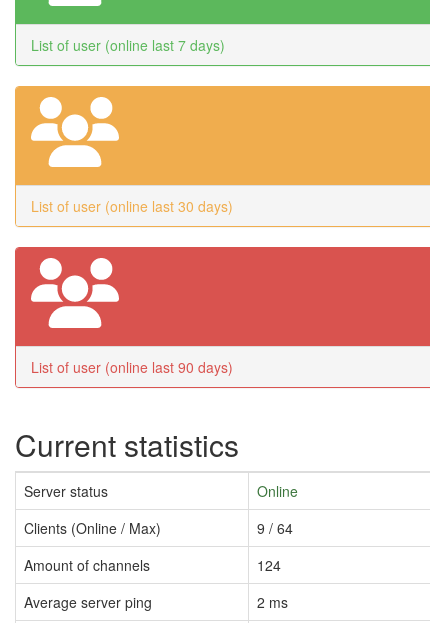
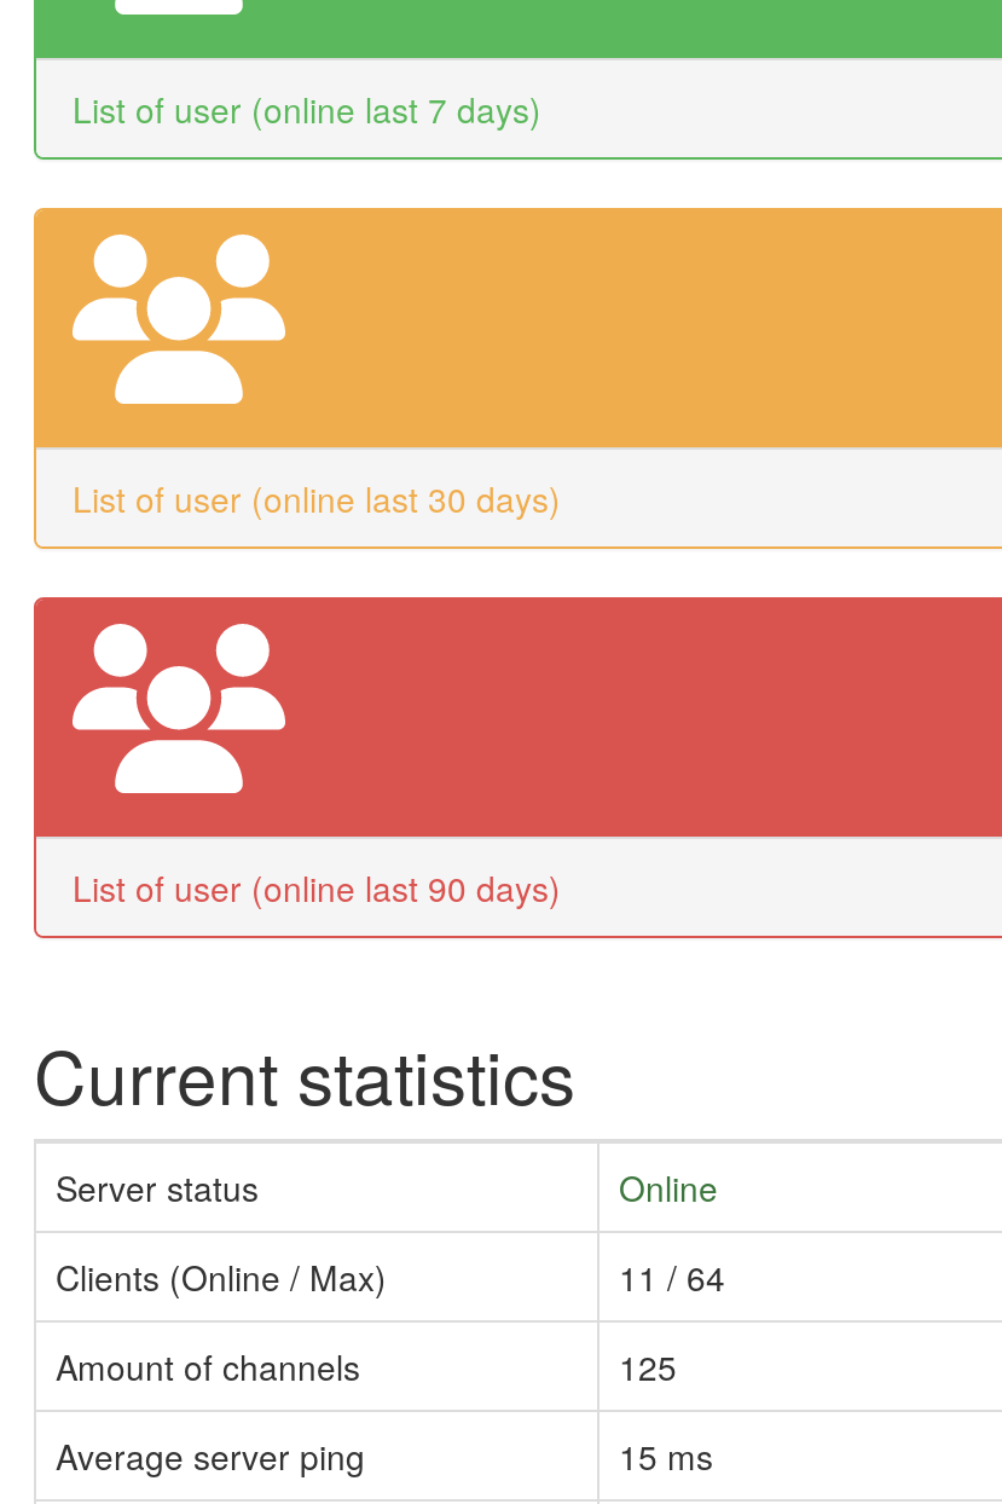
- 9 / 64
+ 11 / 64

- 124
+ 125

- 2 ms
+ 15 ms
